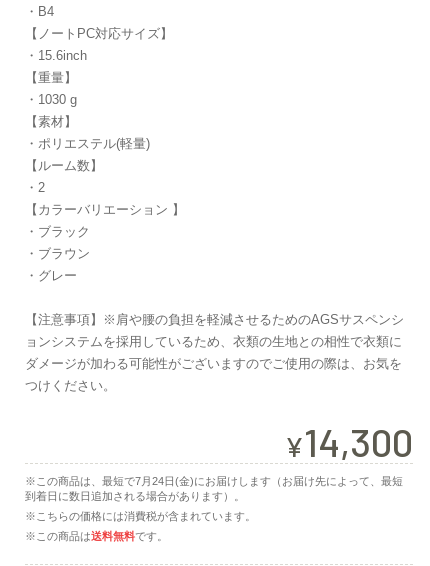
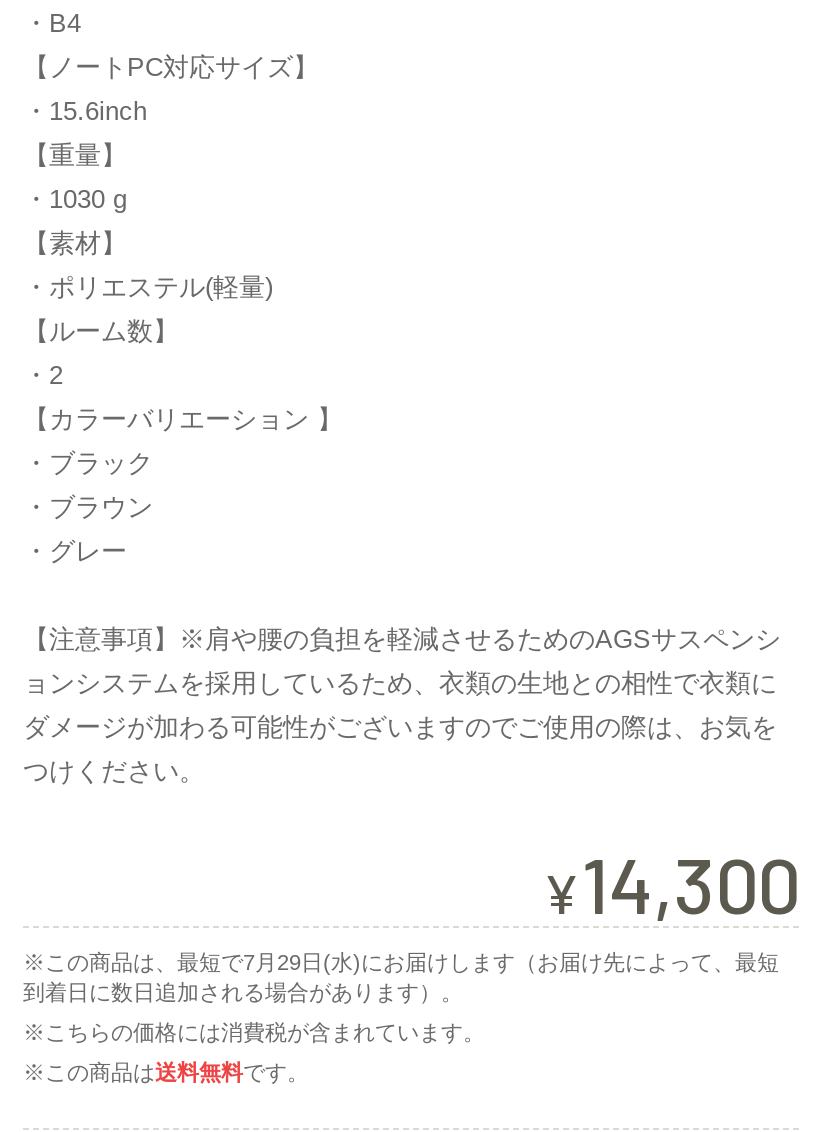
- ※この商品は、最短で7月24日(金)にお届けします（お届け先によって、最短
+ ※この商品は、最短で7月29日(水)にお届けします（お届け先によって、最短
